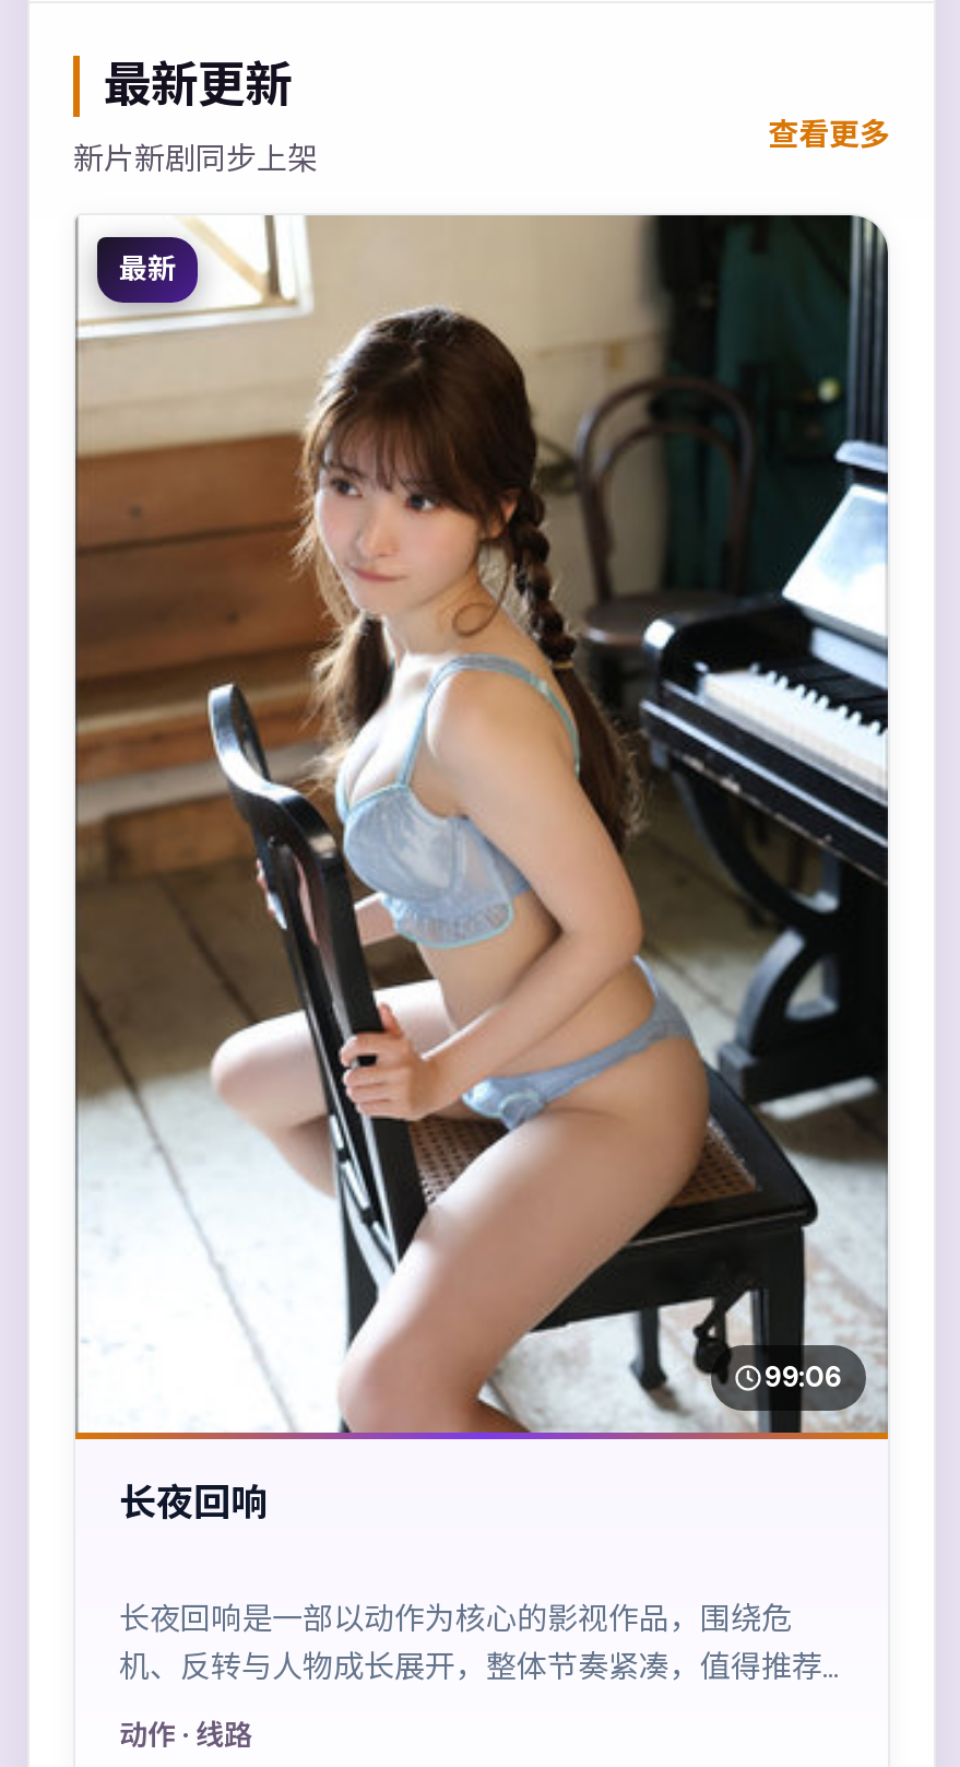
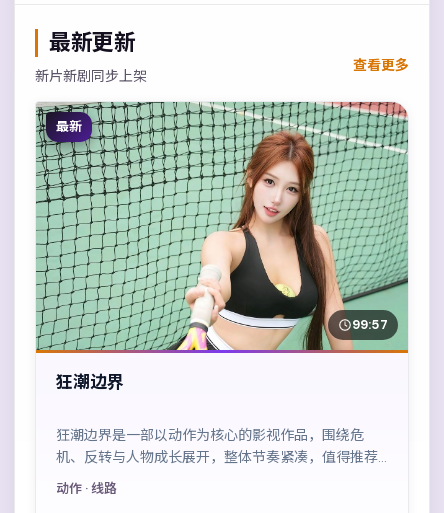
- [image]
- 99:06
+ [image]
+ 99:57

- 长夜回响
+ 狂潮边界

- 长夜回响是一部以动作为核心的影视作品，围绕危
+ 狂潮边界是一部以动作为核心的影视作品，围绕危
